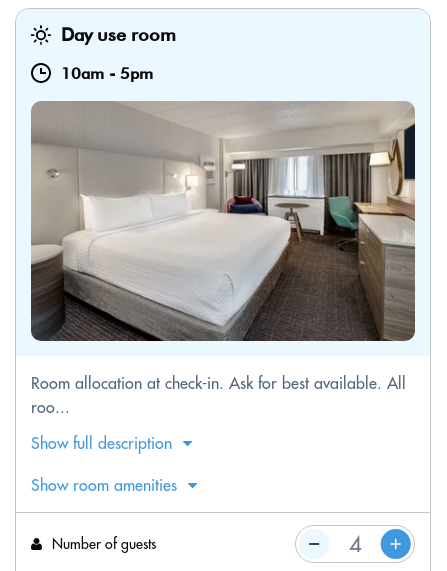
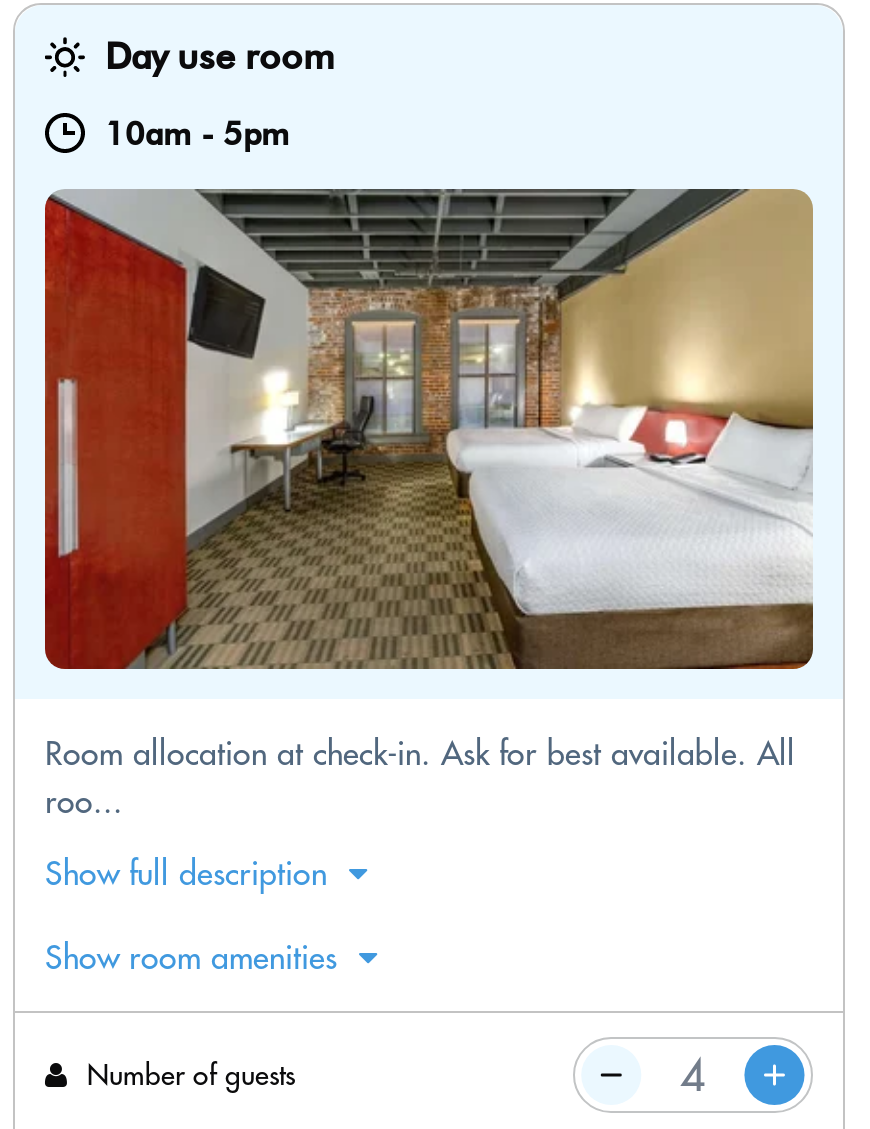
- [image]
+ [image]
